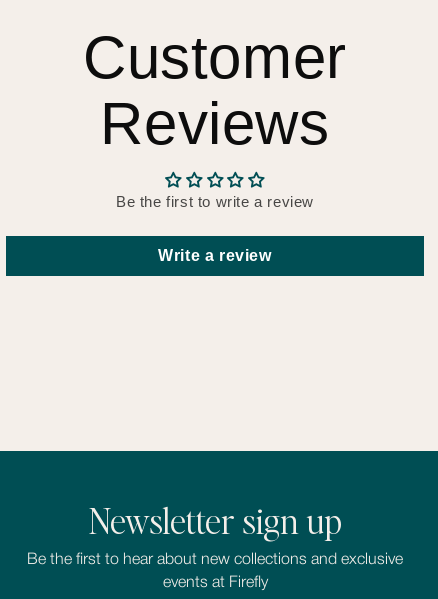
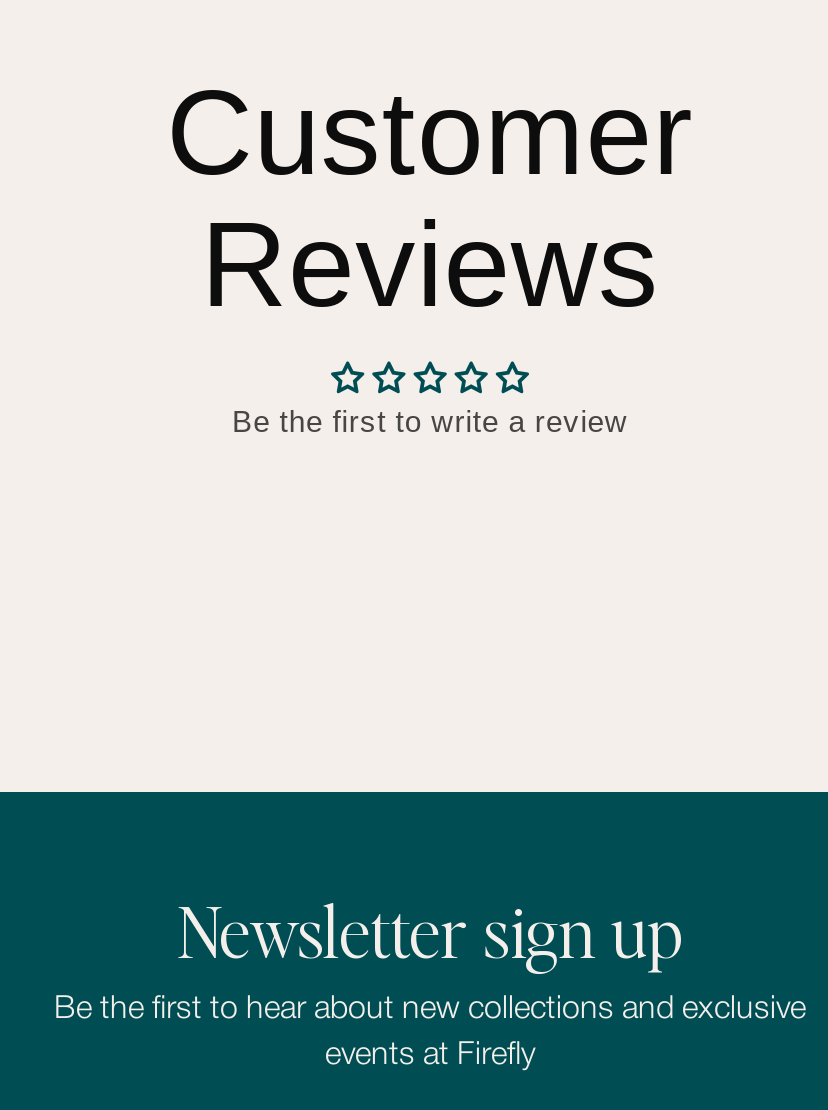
- Write a review
